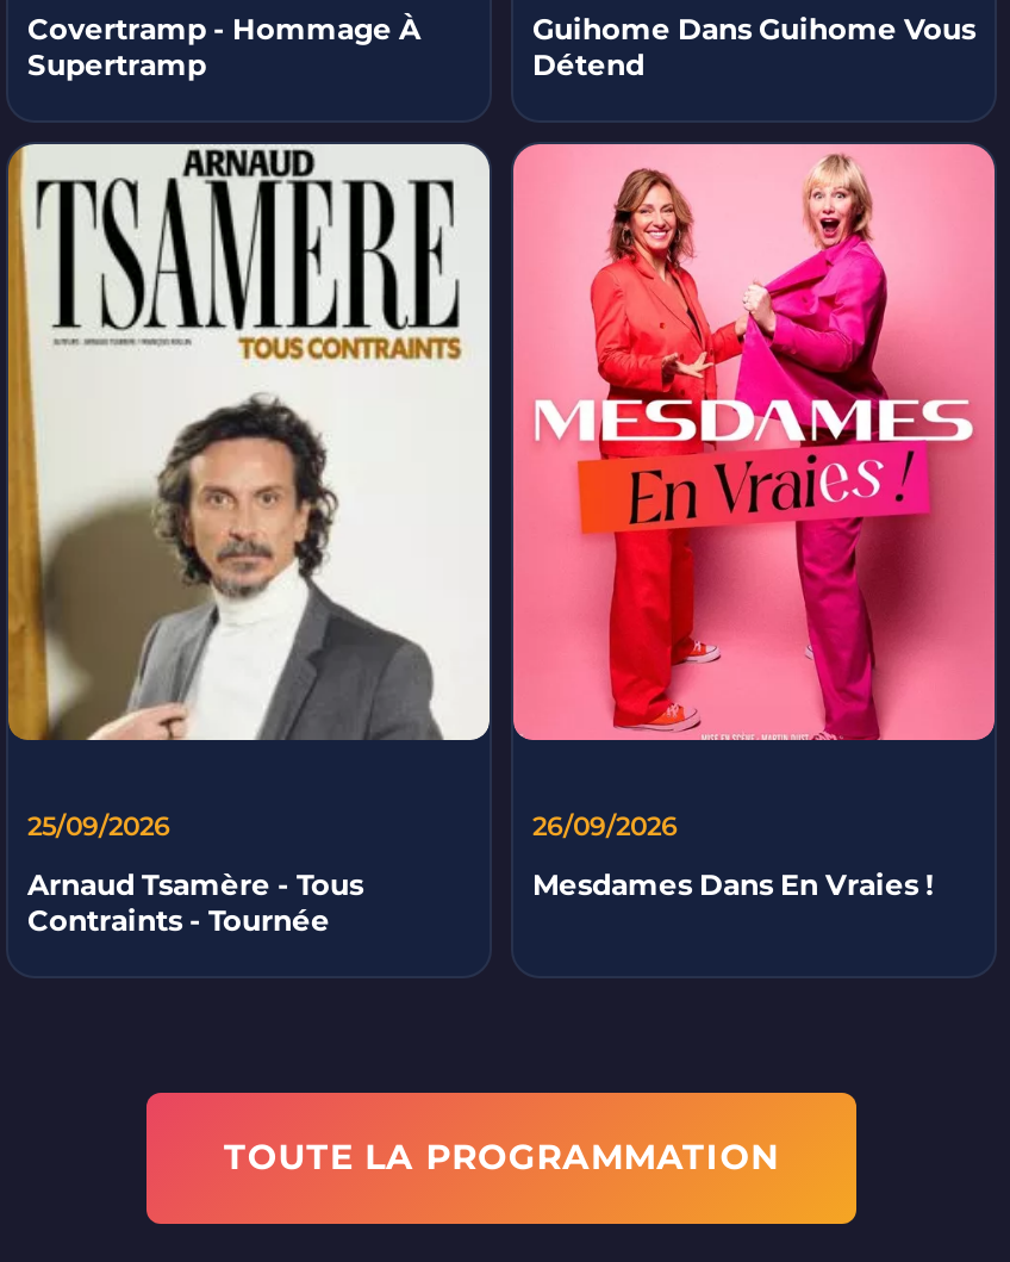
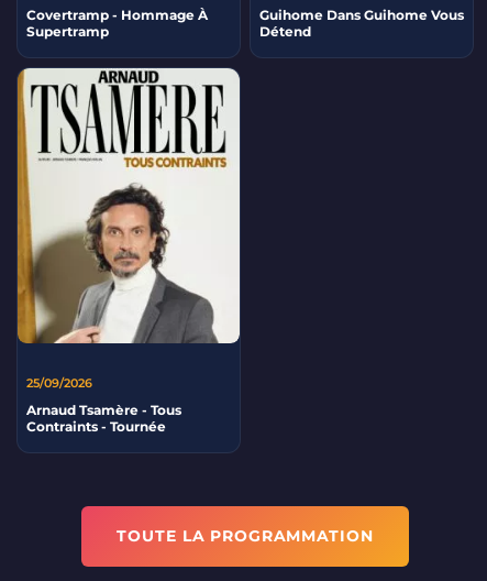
- [image]
- 26/09/2026
- Mesdames Dans En Vraies !
